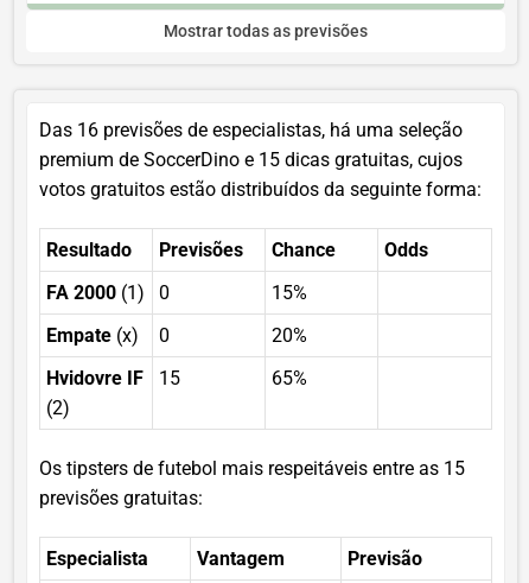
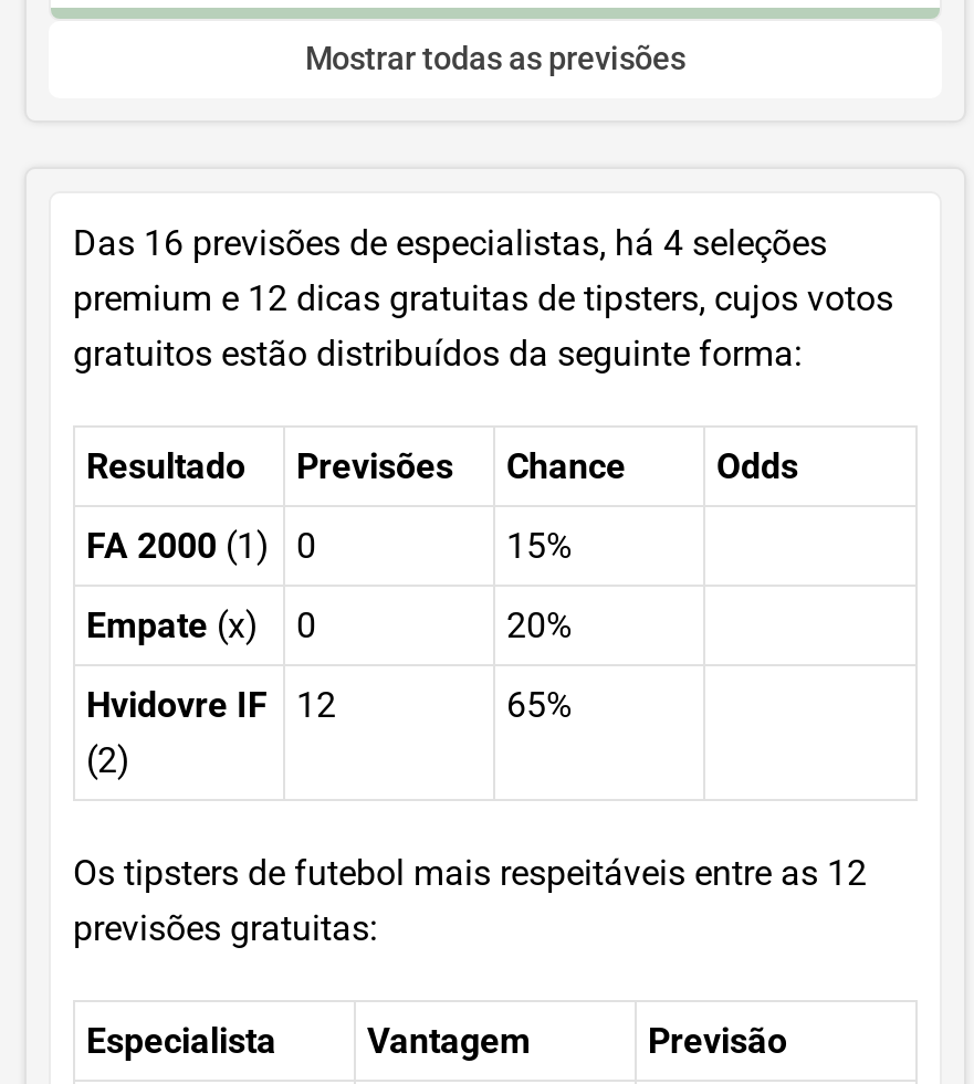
- Das 16 previsões de especialistas, há uma seleção
- premium de SoccerDino e 15 dicas gratuitas, cujos
- votos gratuitos estão distribuídos da seguinte forma:
+ Das 16 previsões de especialistas, há 4 seleções
+ premium e 12 dicas gratuitas de tipsters, cujos votos
+ gratuitos estão distribuídos da seguinte forma:

- Hvidovre IF 15
+ Hvidovre IF 12

- Os tipsters de futebol mais respeitáveis entre as 15
+ Os tipsters de futebol mais respeitáveis entre as 12
